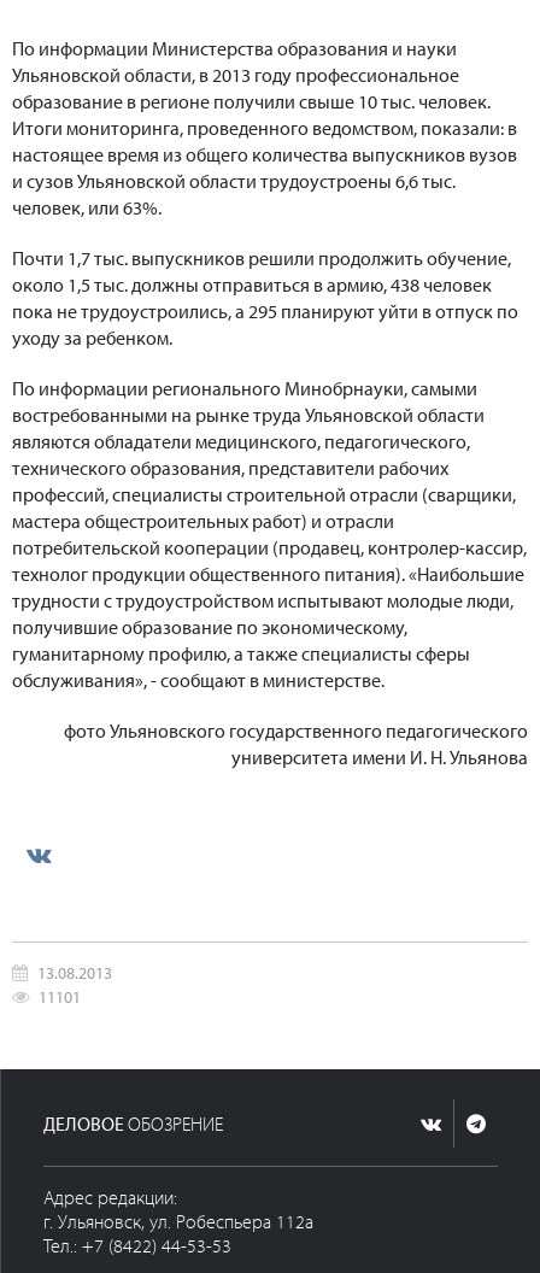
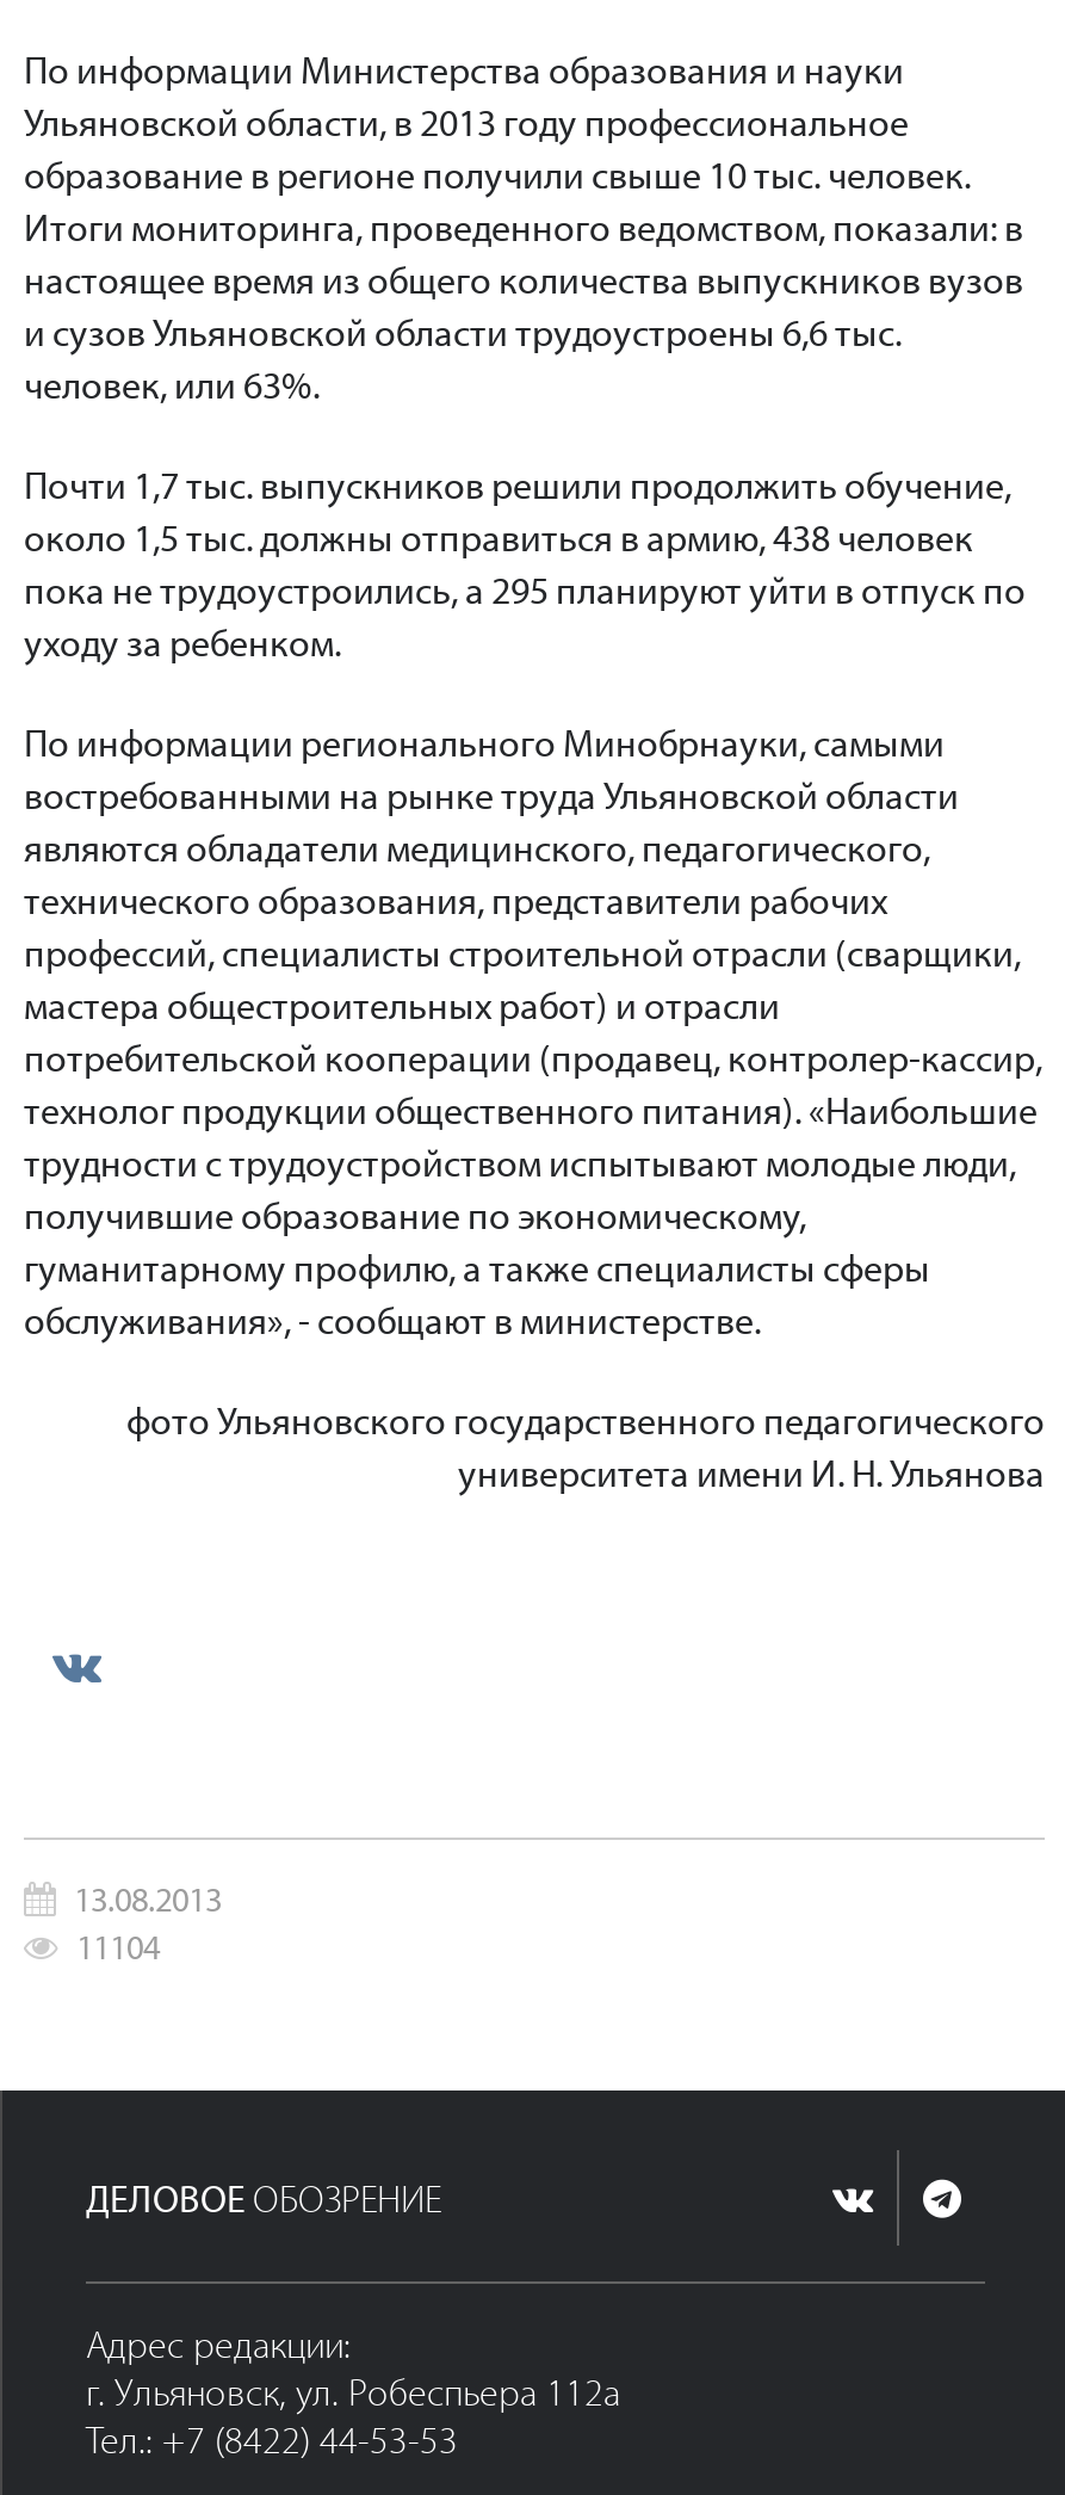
- 11101
+ 11104
